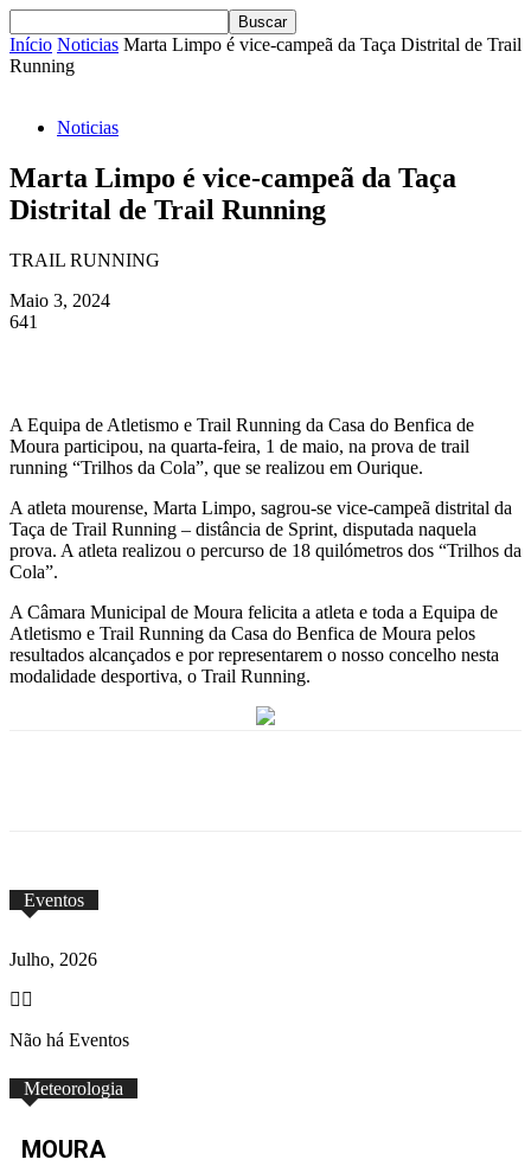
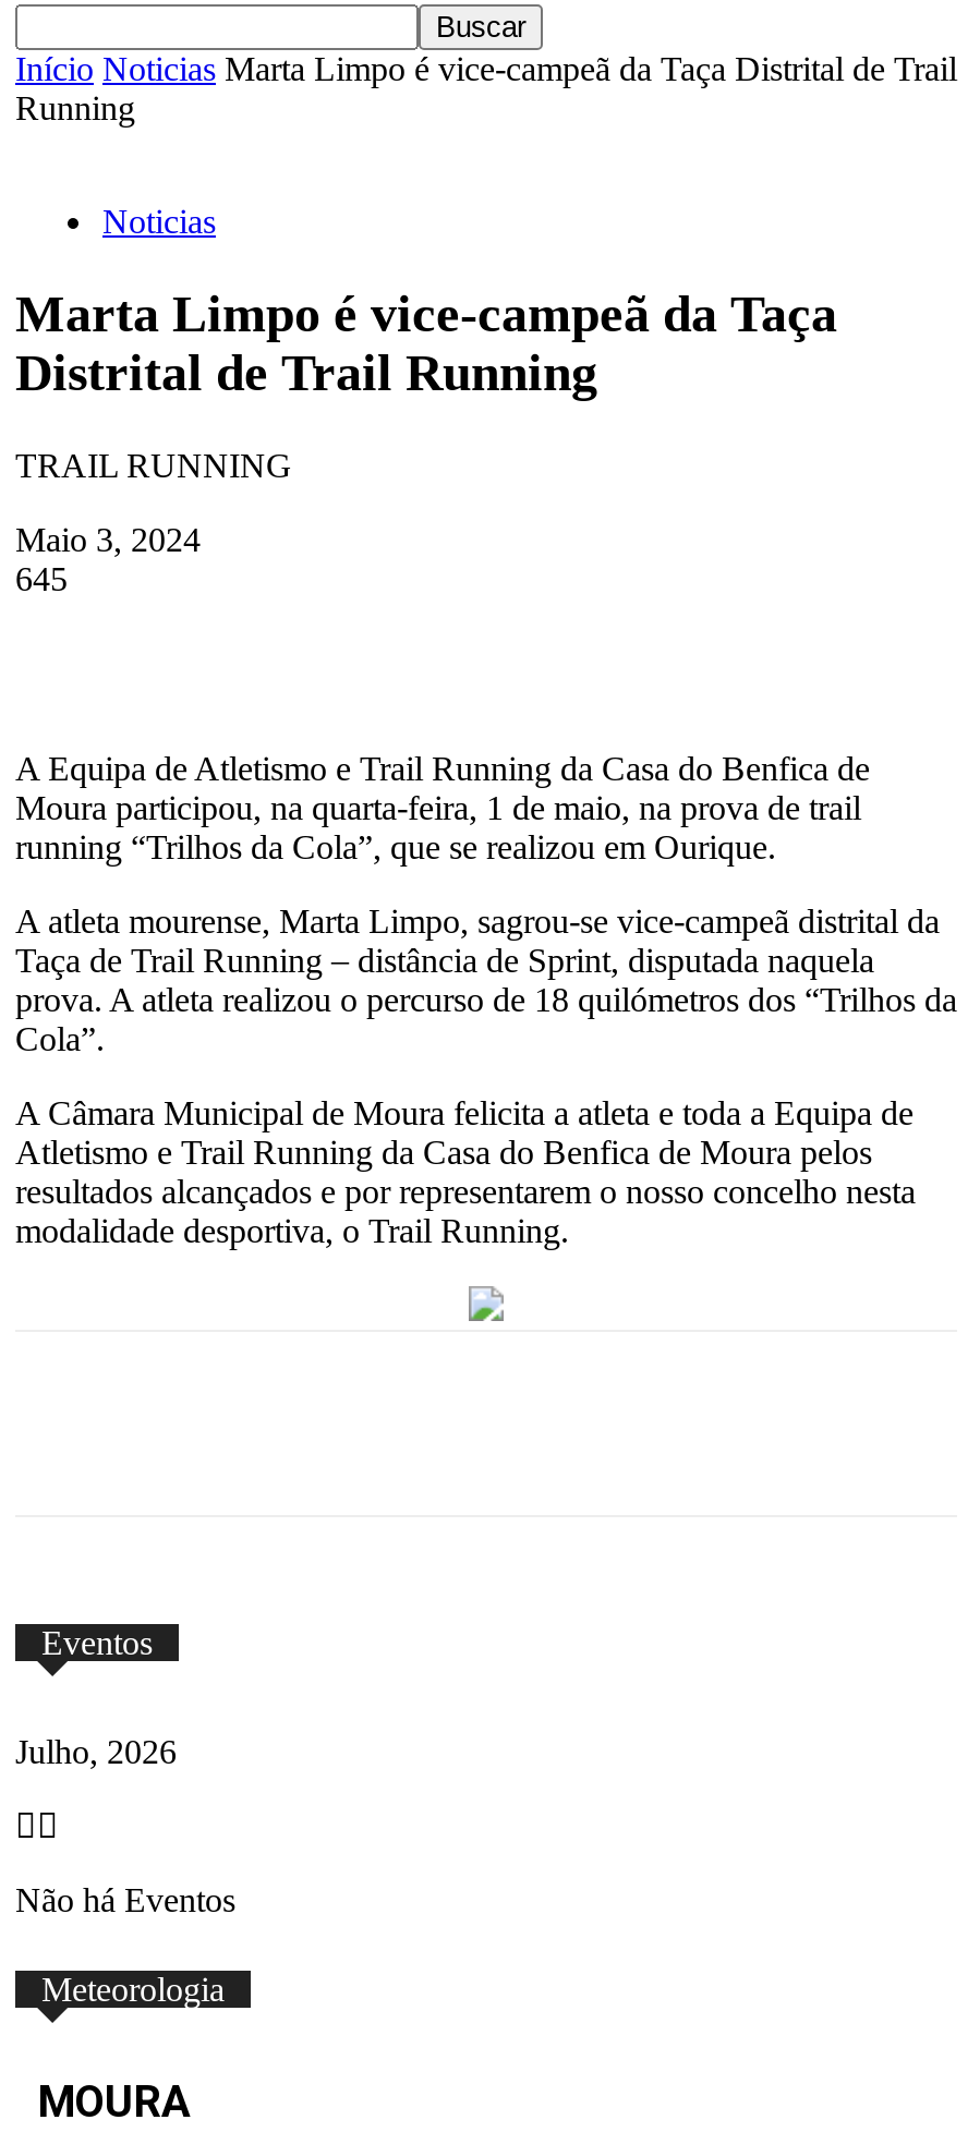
- 641
+ 645
